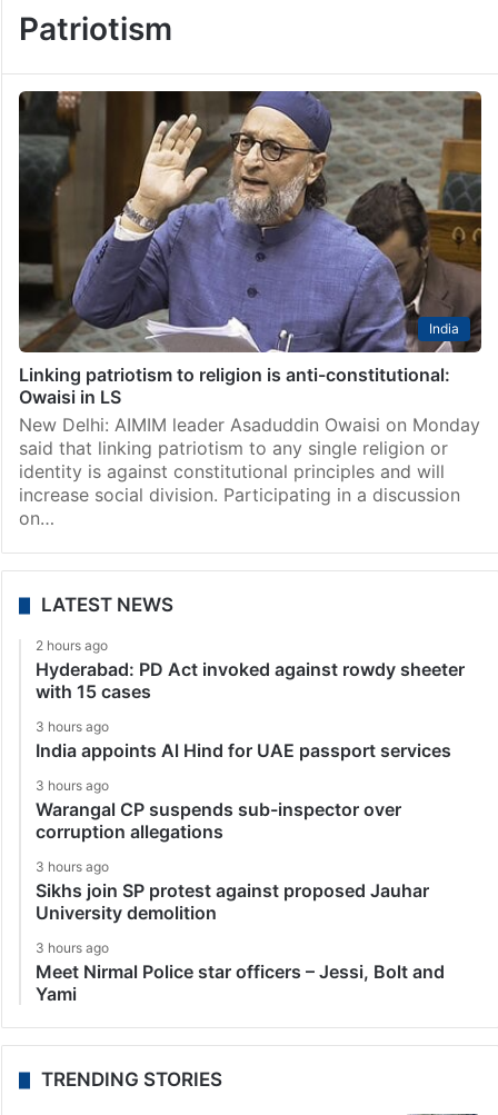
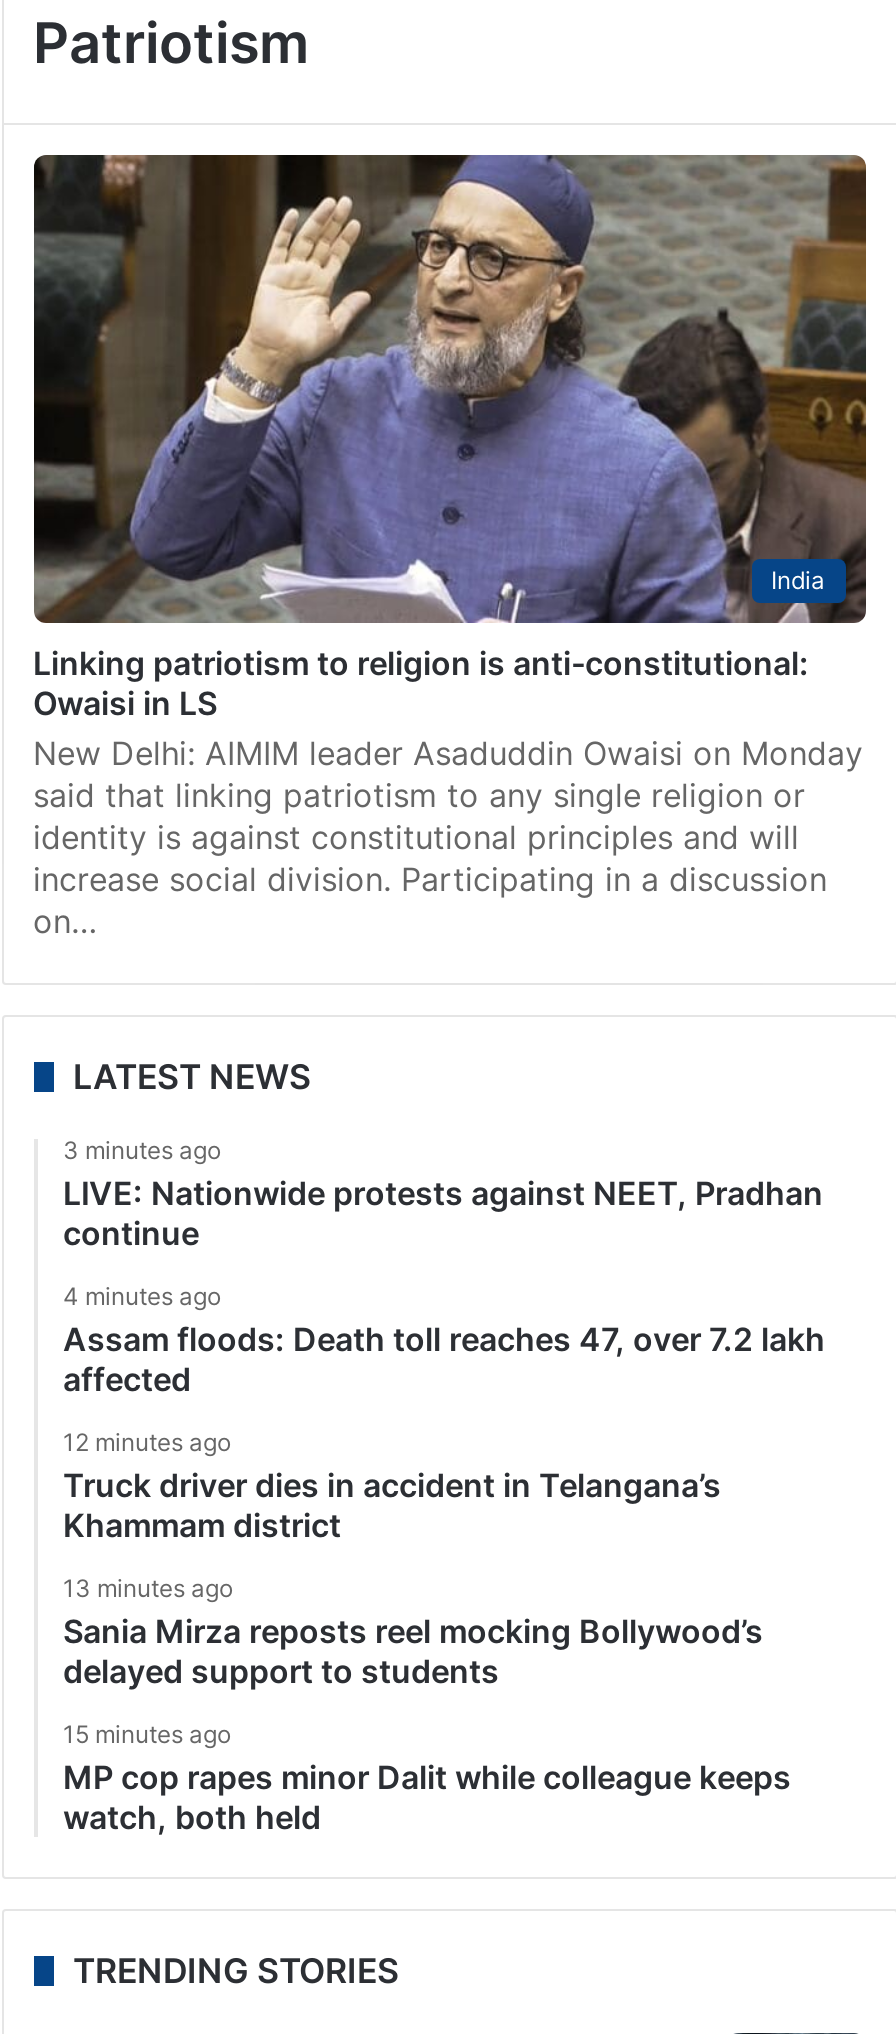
- 2 hours ago
- Hyderabad: PD Act invoked against rowdy sheeter
- with 15 cases
+ 3 minutes ago
+ LIVE: Nationwide protests against NEET, Pradhan
+ continue

- 3 hours ago
- India appoints Al Hind for UAE passport services
+ 4 minutes ago
+ Assam floods: Death toll reaches 47, over 7.2 lakh
+ affected

- 3 hours ago
- Warangal CP suspends sub-inspector over
- corruption allegations
+ 12 minutes ago
+ Truck driver dies in accident in Telangana’s
+ Khammam district

- 3 hours ago
- Sikhs join SP protest against proposed Jauhar
- University demolition
+ 13 minutes ago
+ Sania Mirza reposts reel mocking Bollywood’s
+ delayed support to students

- 3 hours ago
- Meet Nirmal Police star officers – Jessi, Bolt and
- Yami
+ 15 minutes ago
+ MP cop rapes minor Dalit while colleague keeps
+ watch, both held
